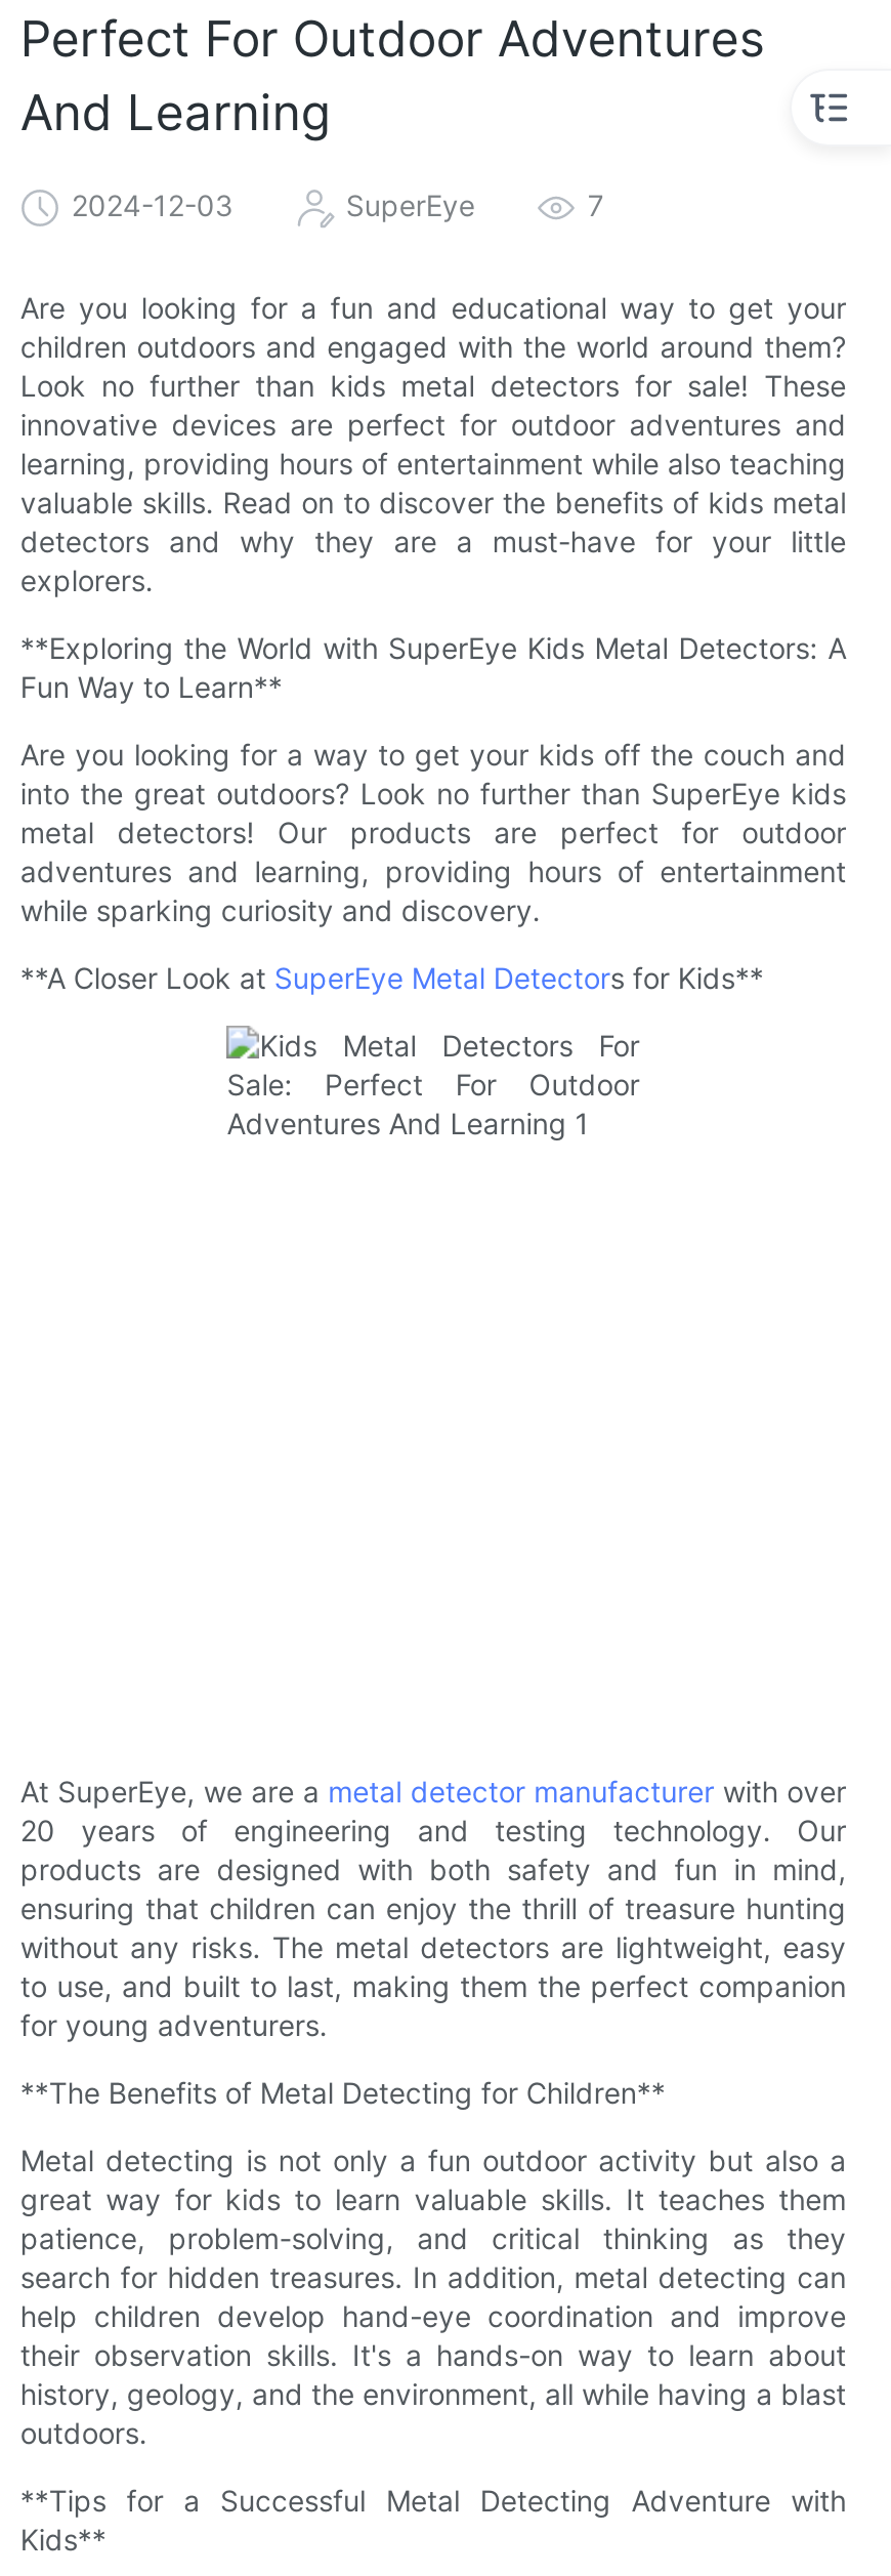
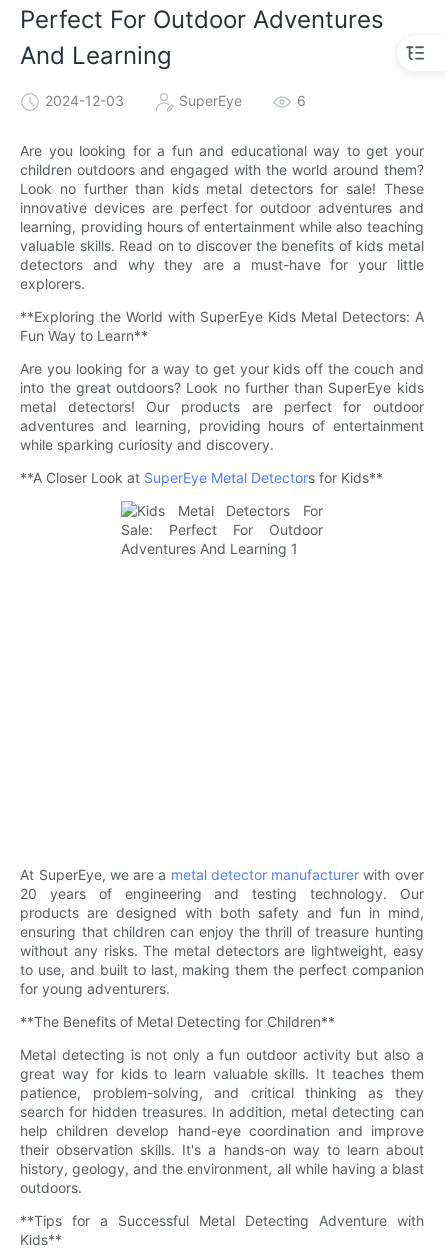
- 7
+ 6
